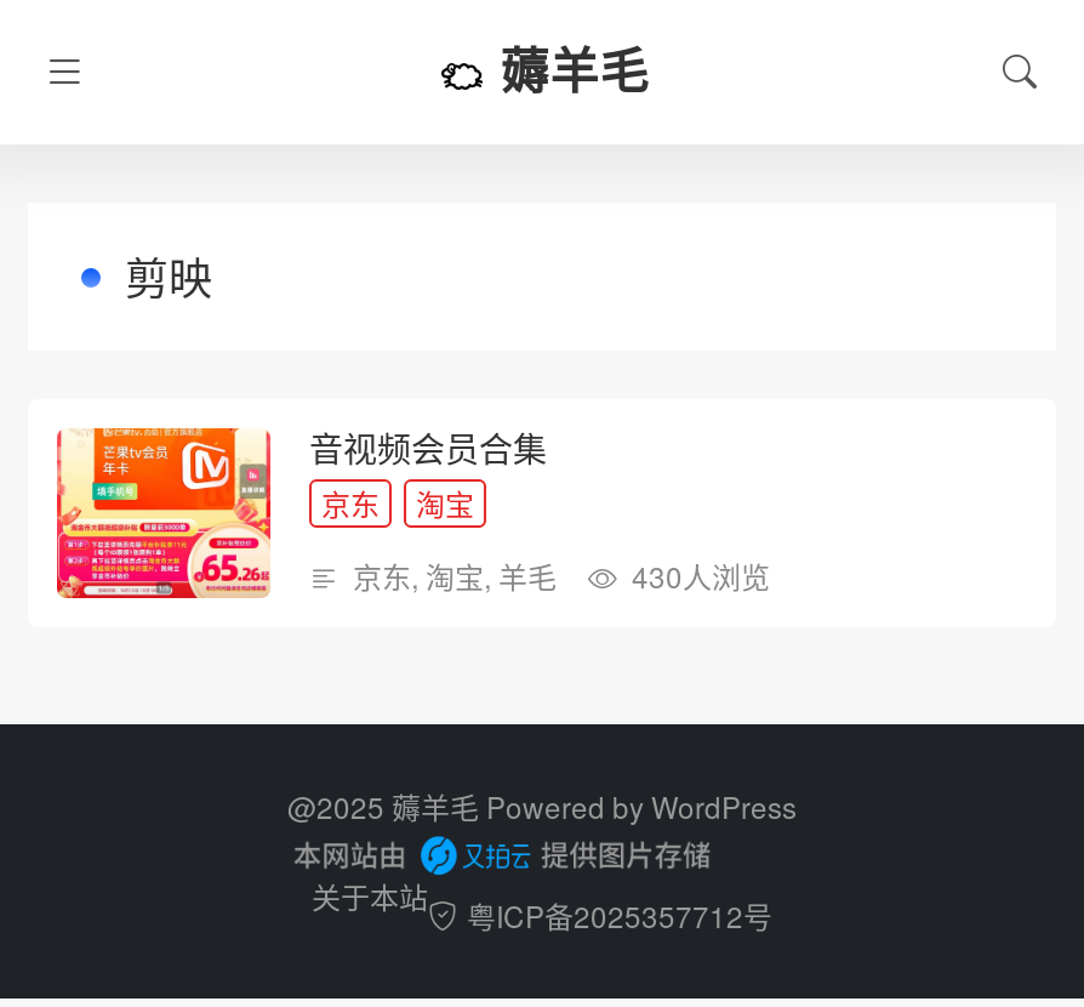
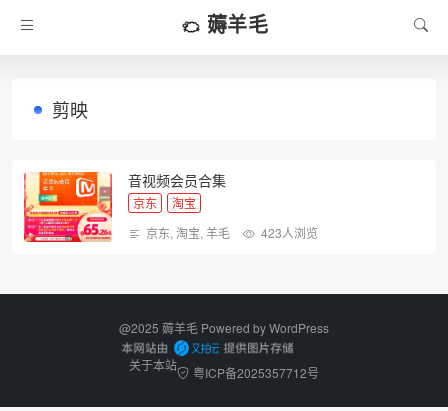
- 京东,淘宝,羊毛 430人浏览
+ 京东,淘宝,羊毛 423人浏览
